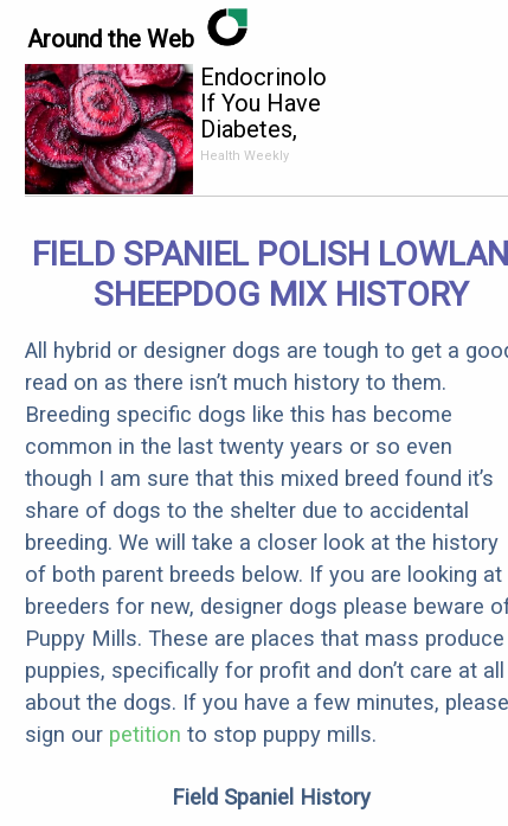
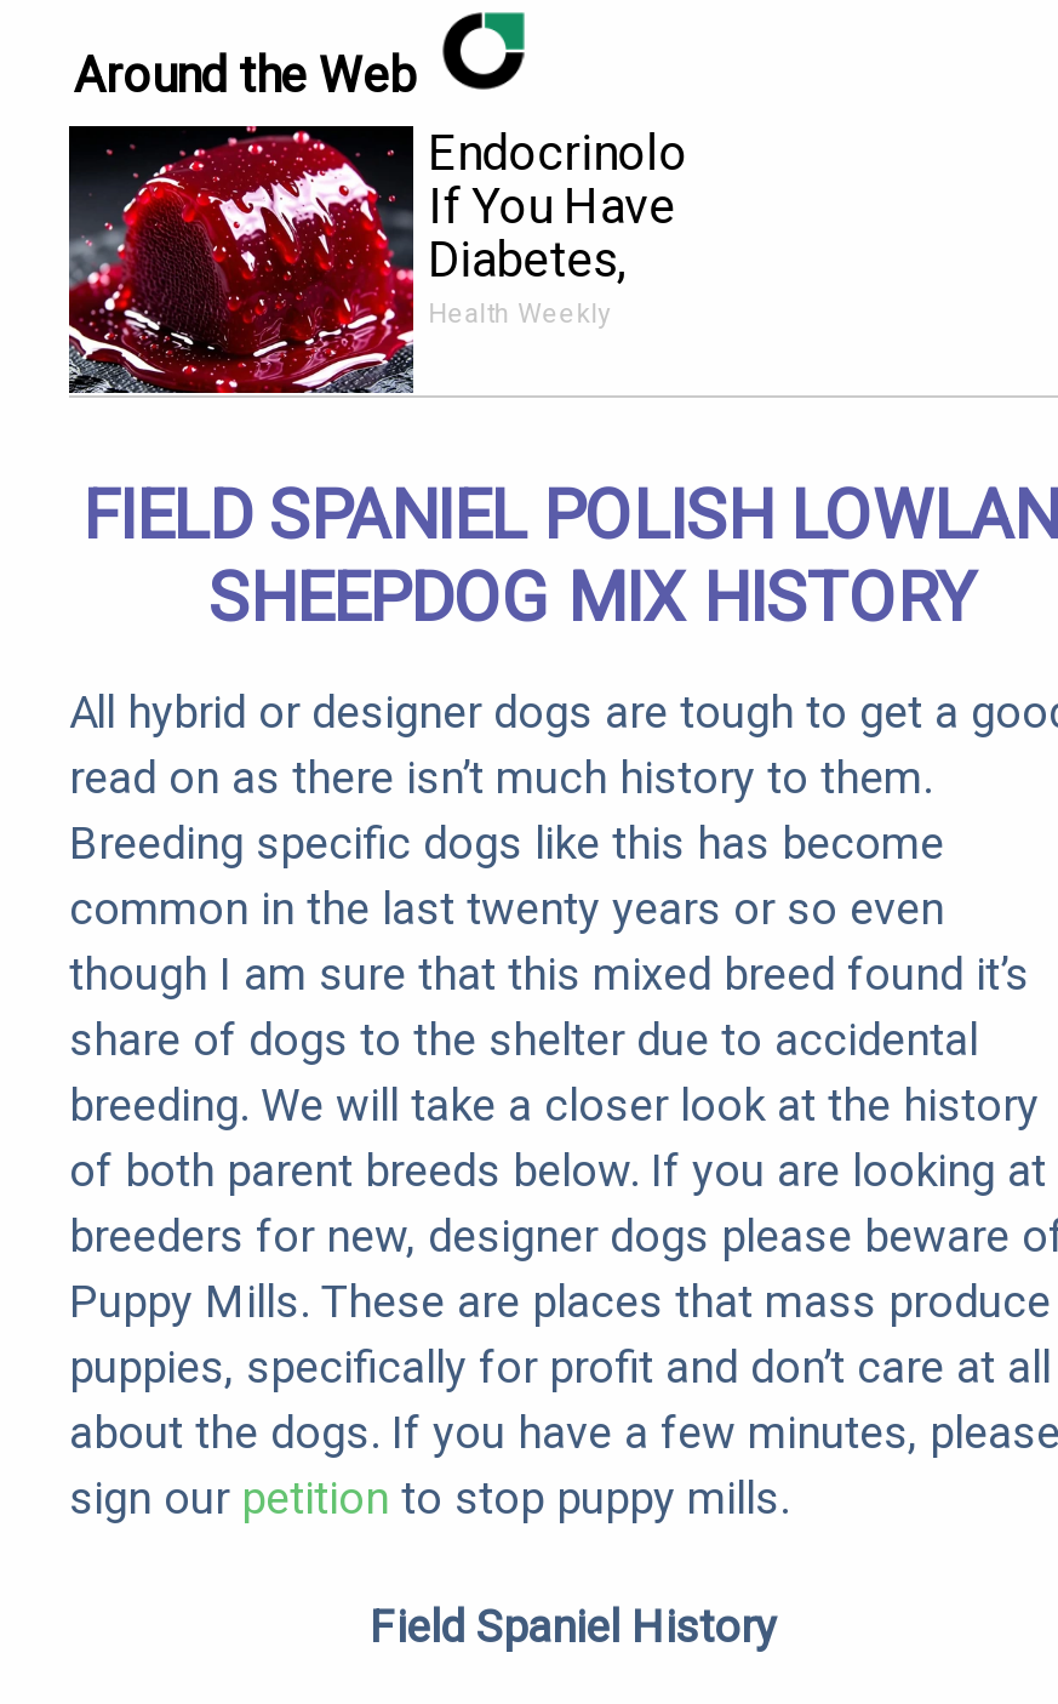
- [image]
+ [image]
